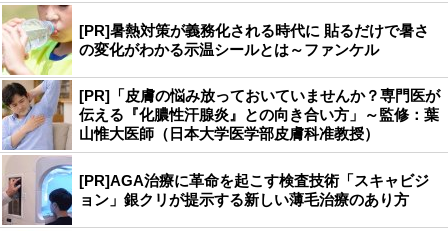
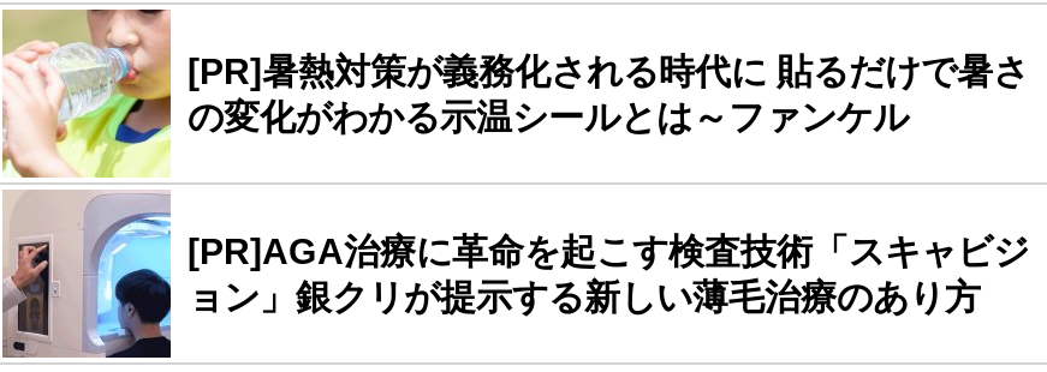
- [image]
- [PR]「皮膚の悩み放っておいていませんか？専門医が
- 伝える『化膿性汗腺炎』との向き合い方」～監修：葉
- 山惟大医師（日本大学医学部皮膚科准教授）
